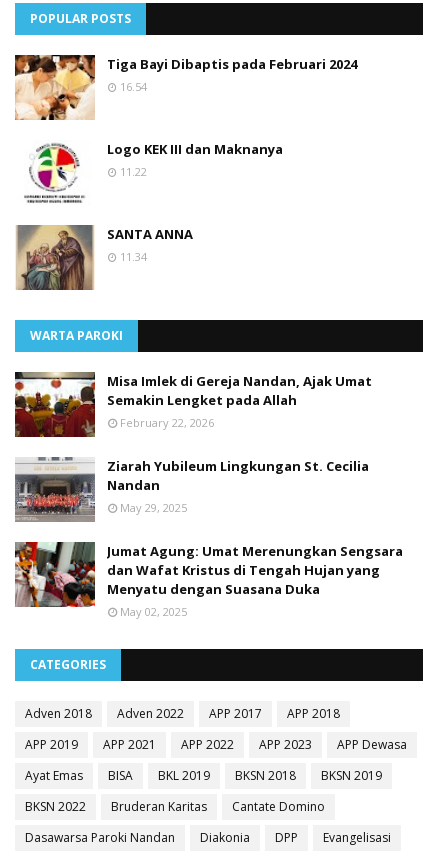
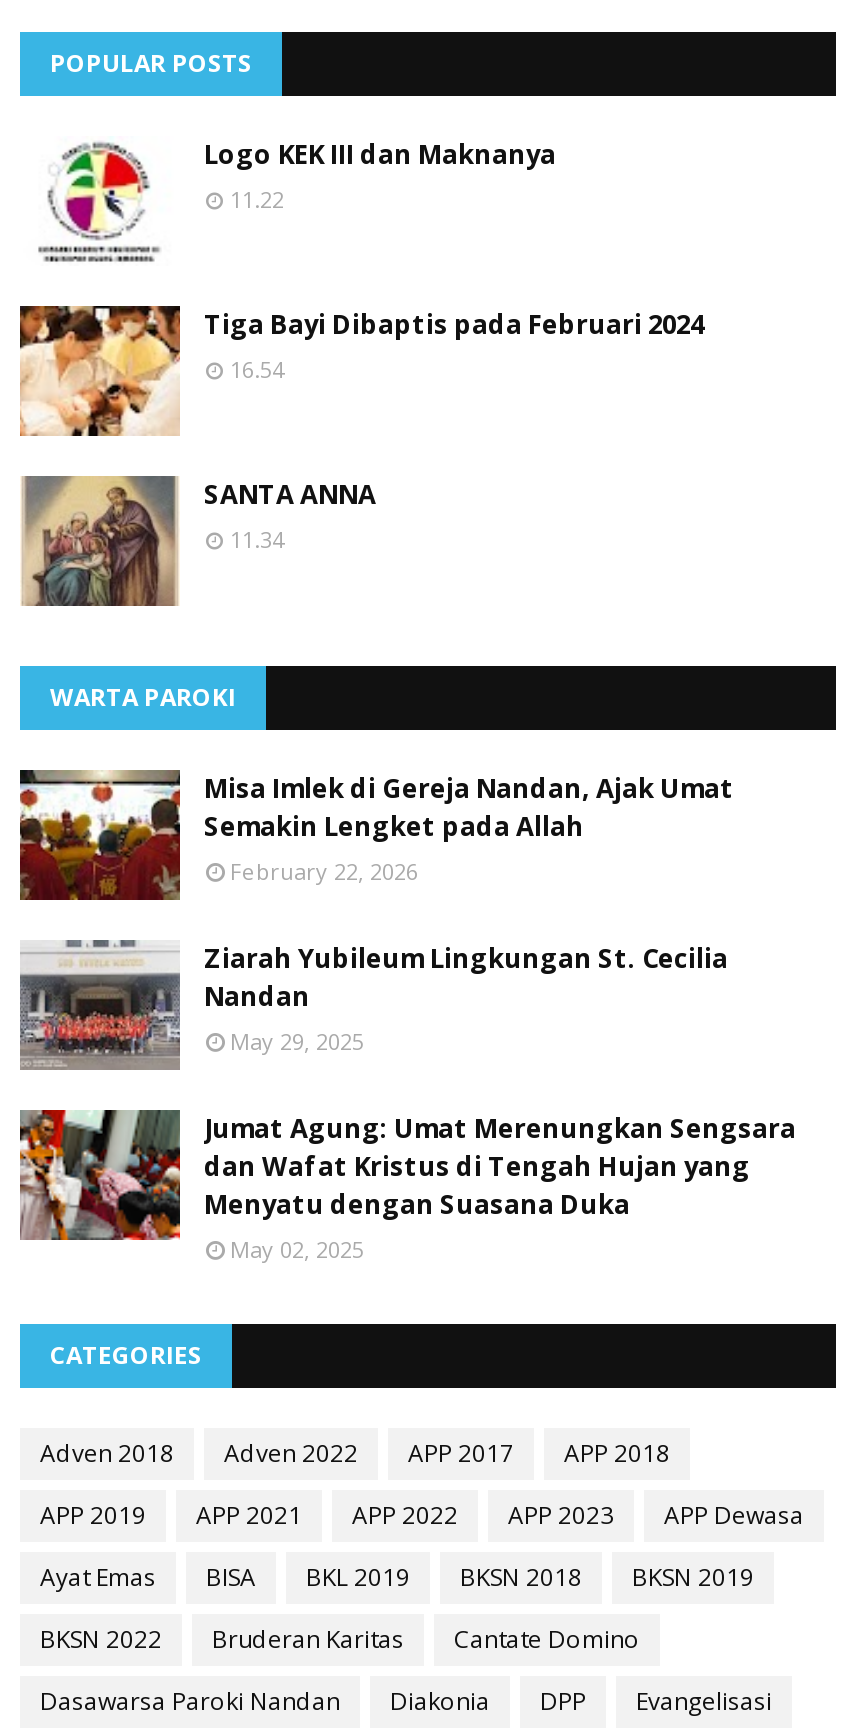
moved down: [image] | Tiga Bayi Dibaptis pada Februari 2024 | 16.54

moved up: [image] | Logo KEK III dan Maknanya | 11.22
